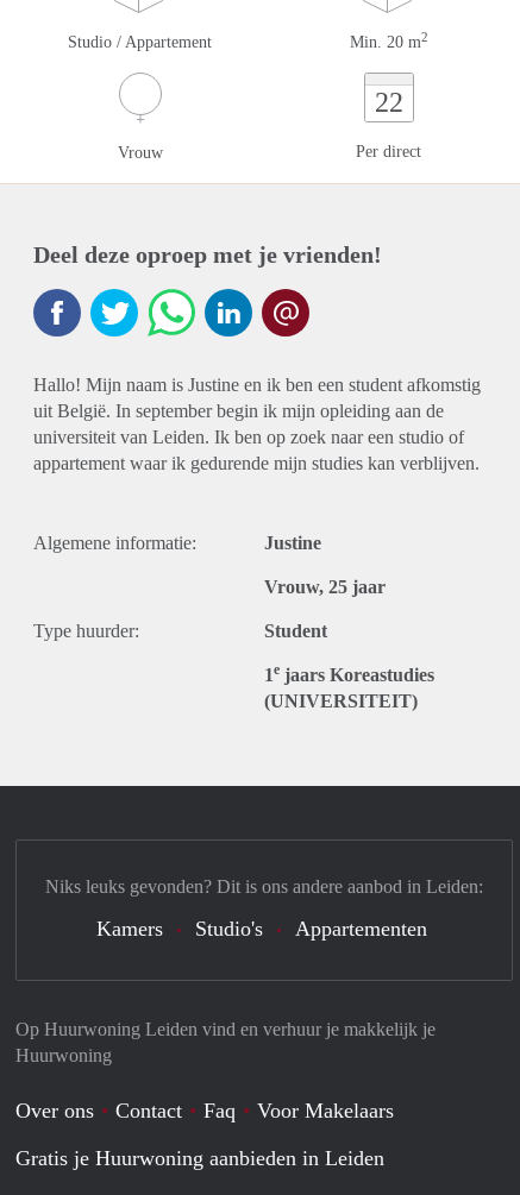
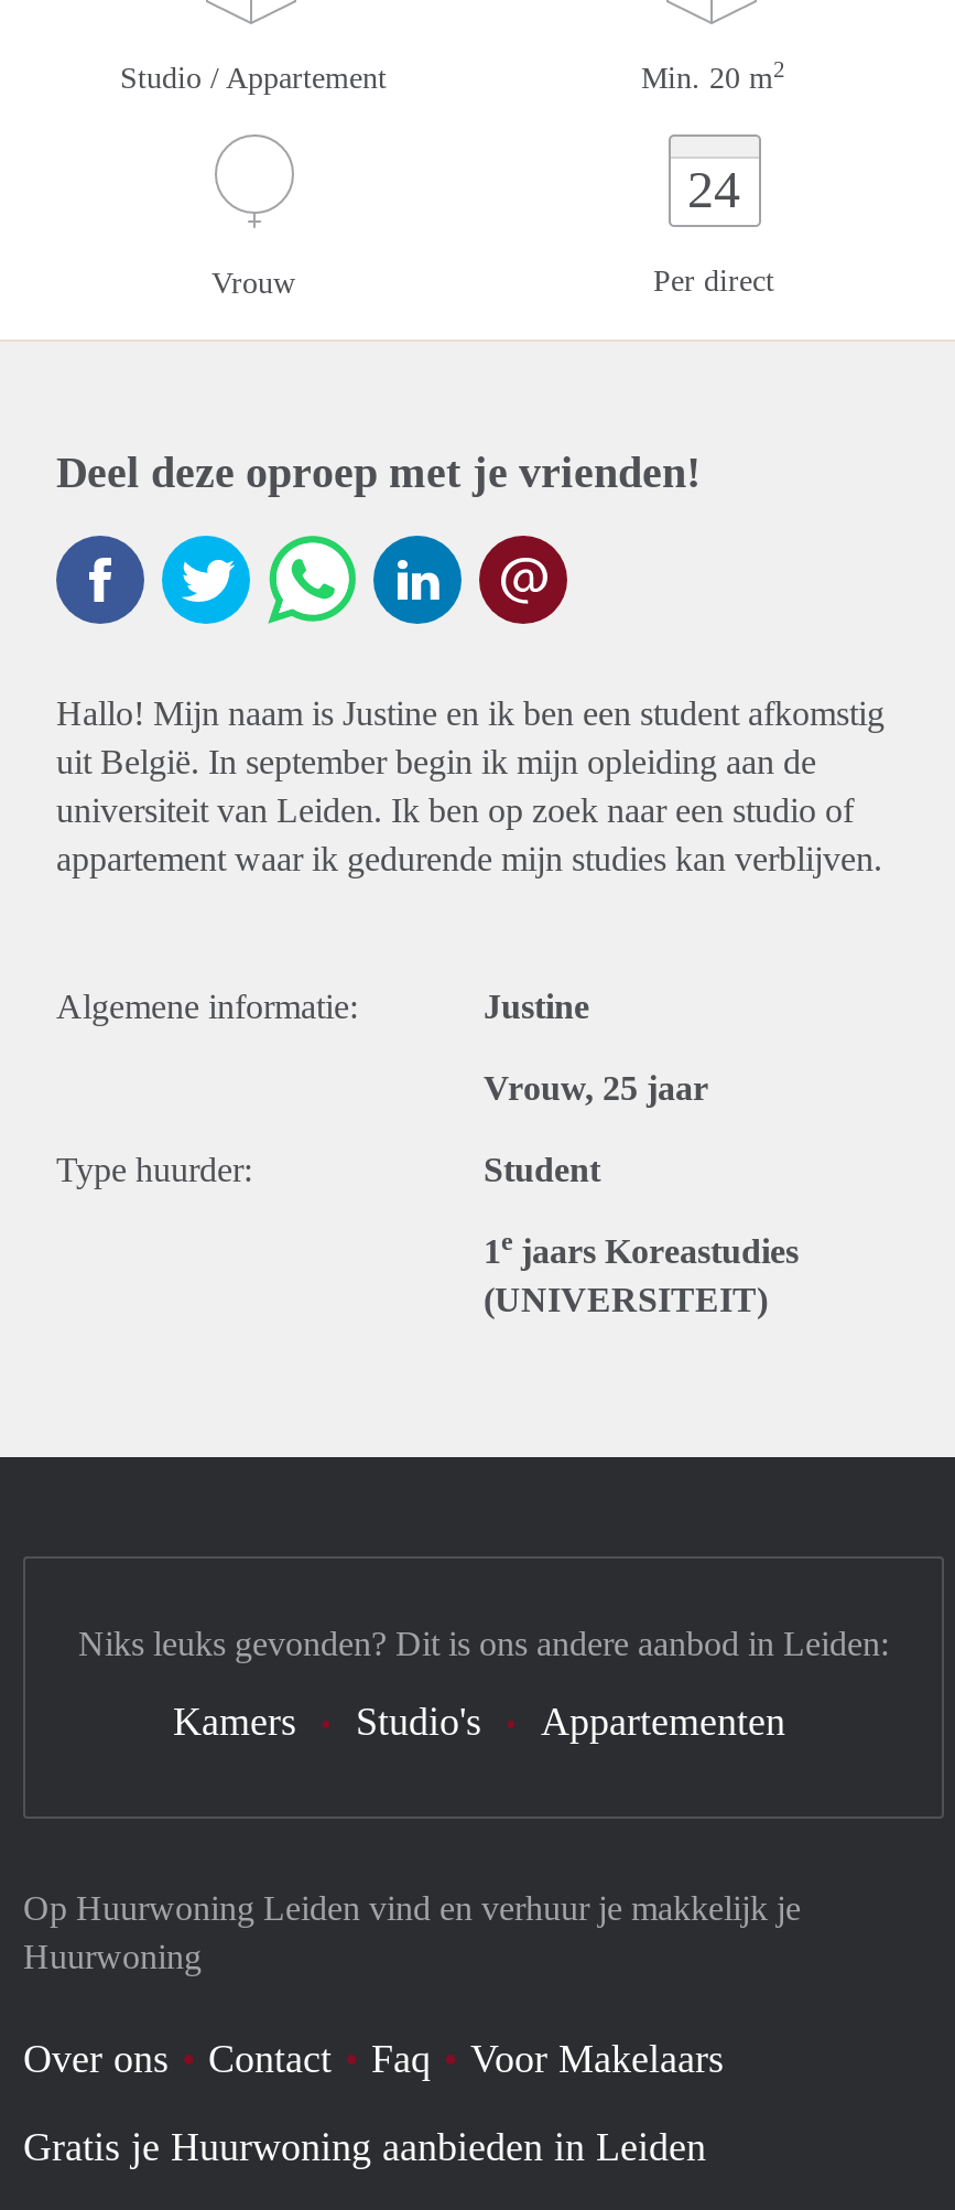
- 22
+ 24
